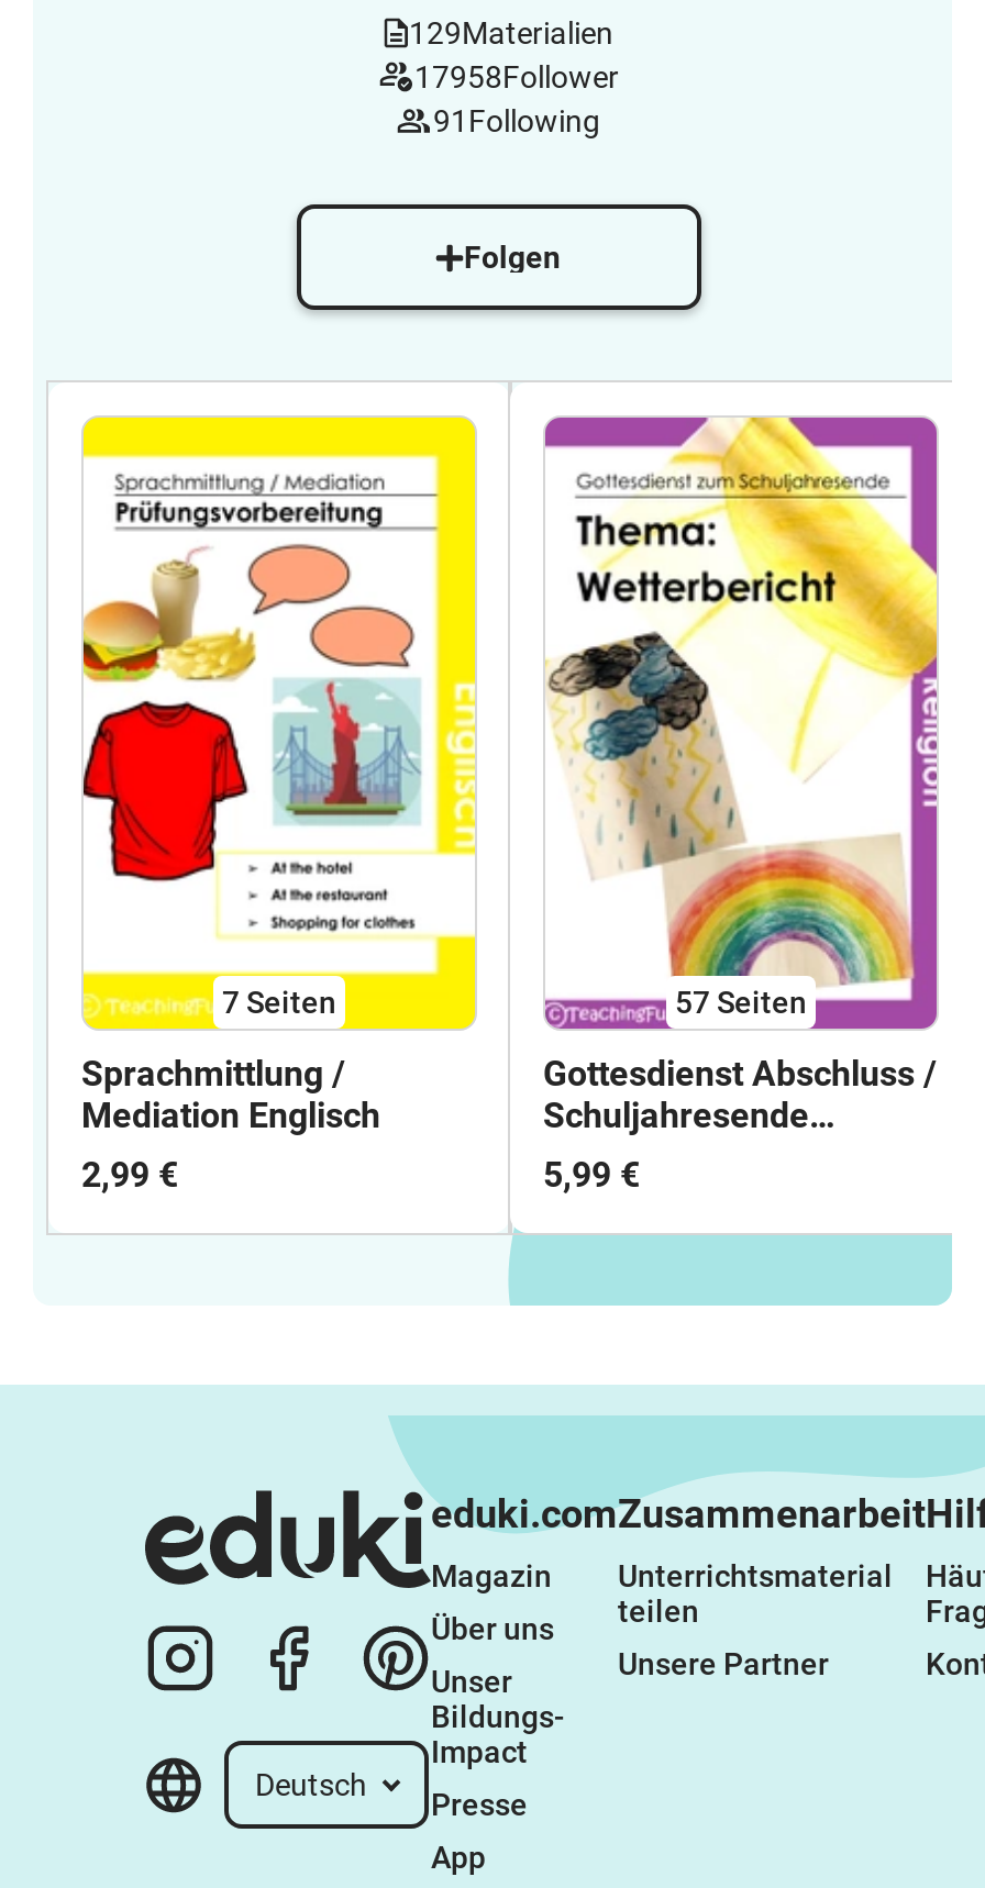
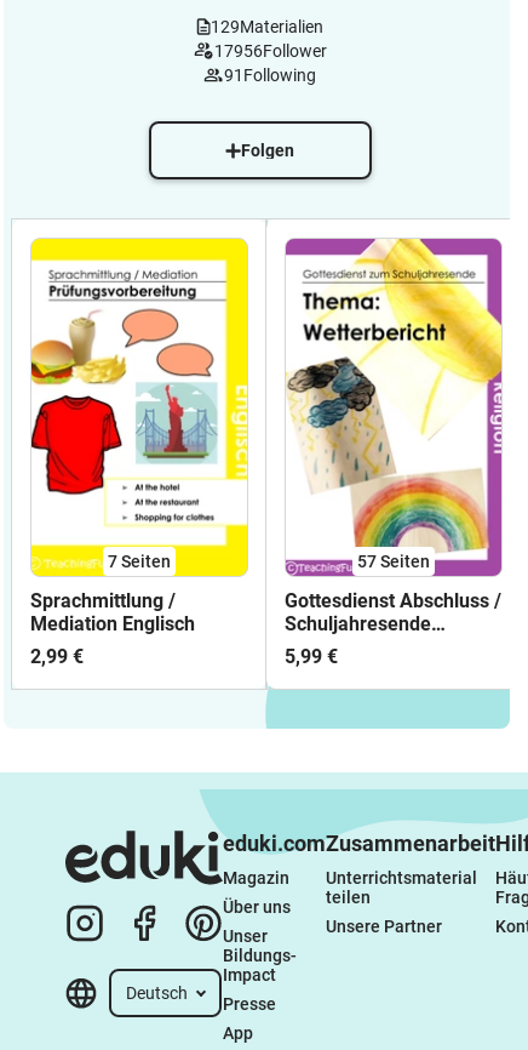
- 17958Follower
+ 17956Follower
